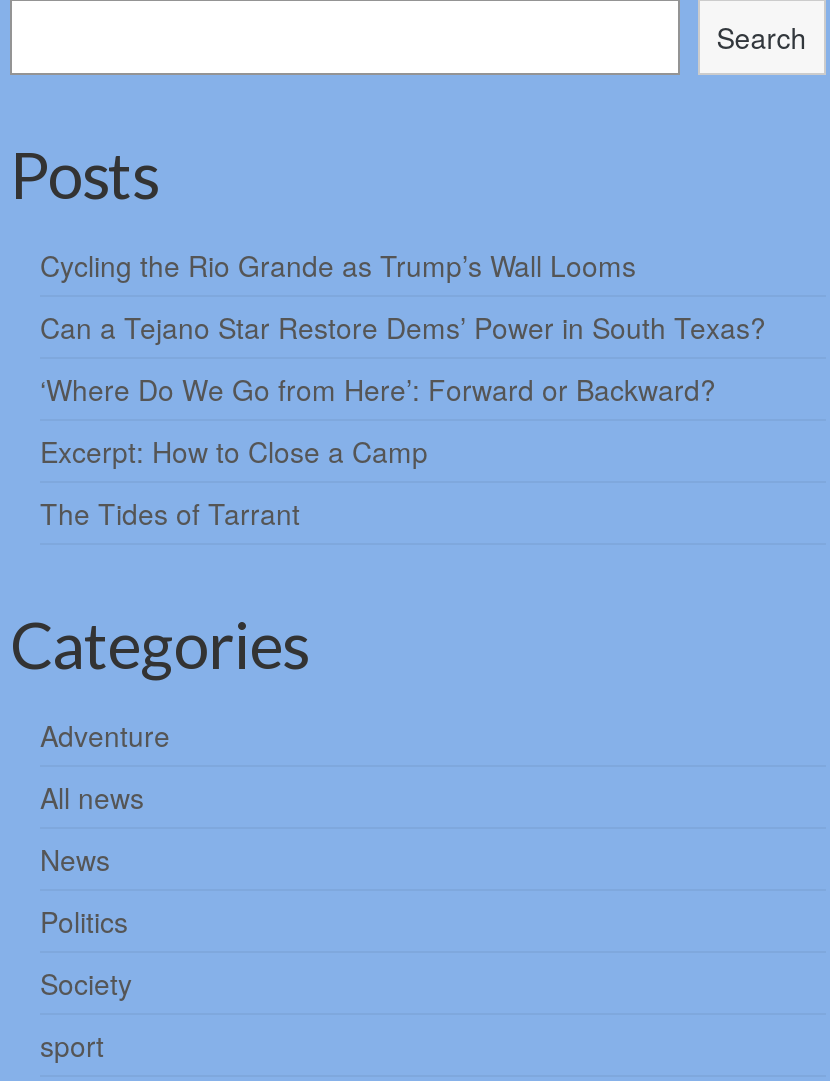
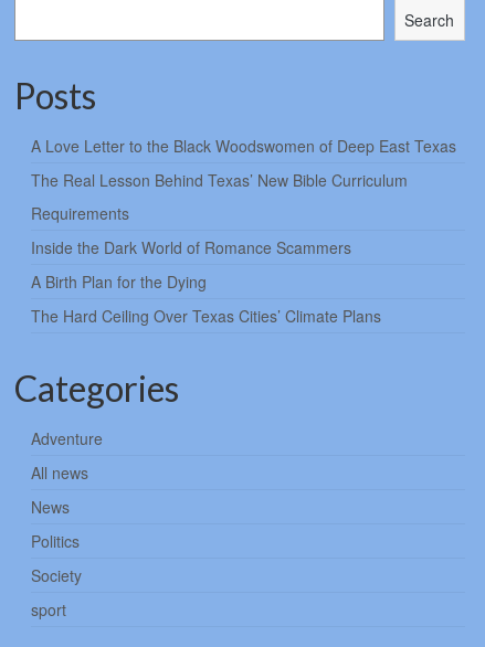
- Cycling the Rio Grande as Trump’s Wall Looms
- Can a Tejano Star Restore Dems’ Power in South Texas?
- ‘Where Do We Go from Here’: Forward or Backward?
- Excerpt: How to Close a Camp
- The Tides of Tarrant
+ A Love Letter to the Black Woodswomen of Deep East Texas
+ The Real Lesson Behind Texas’ New Bible Curriculum
+ Requirements
+ Inside the Dark World of Romance Scammers
+ A Birth Plan for the Dying
+ The Hard Ceiling Over Texas Cities’ Climate Plans
